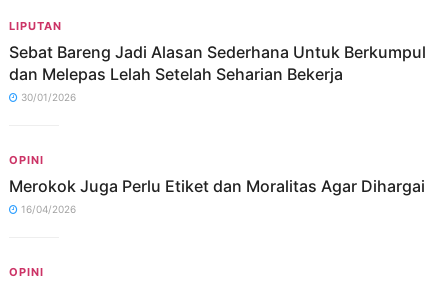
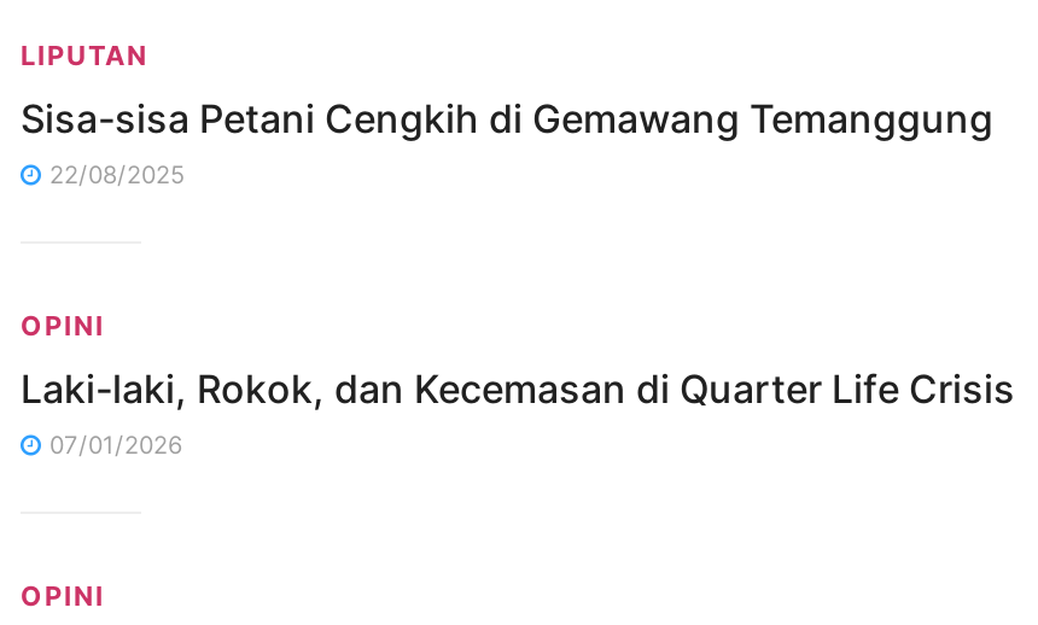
- Sebat Bareng Jadi Alasan Sederhana Untuk Berkumpul
- dan Melepas Lelah Setelah Seharian Bekerja
- 30/01/2026
+ Sisa-sisa Petani Cengkih di Gemawang Temanggung
+ 22/08/2025

- Merokok Juga Perlu Etiket dan Moralitas Agar Dihargai
- 16/04/2026
+ Laki-laki, Rokok, dan Kecemasan di Quarter Life Crisis
+ 07/01/2026
